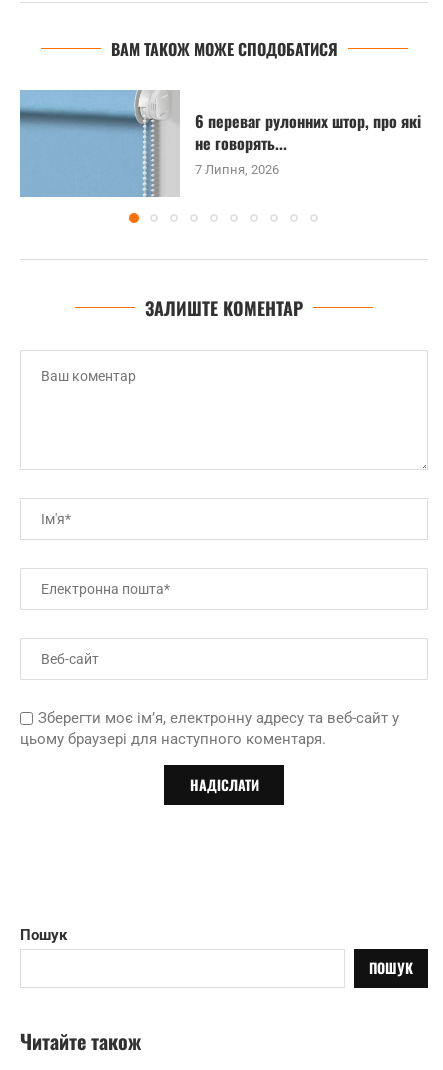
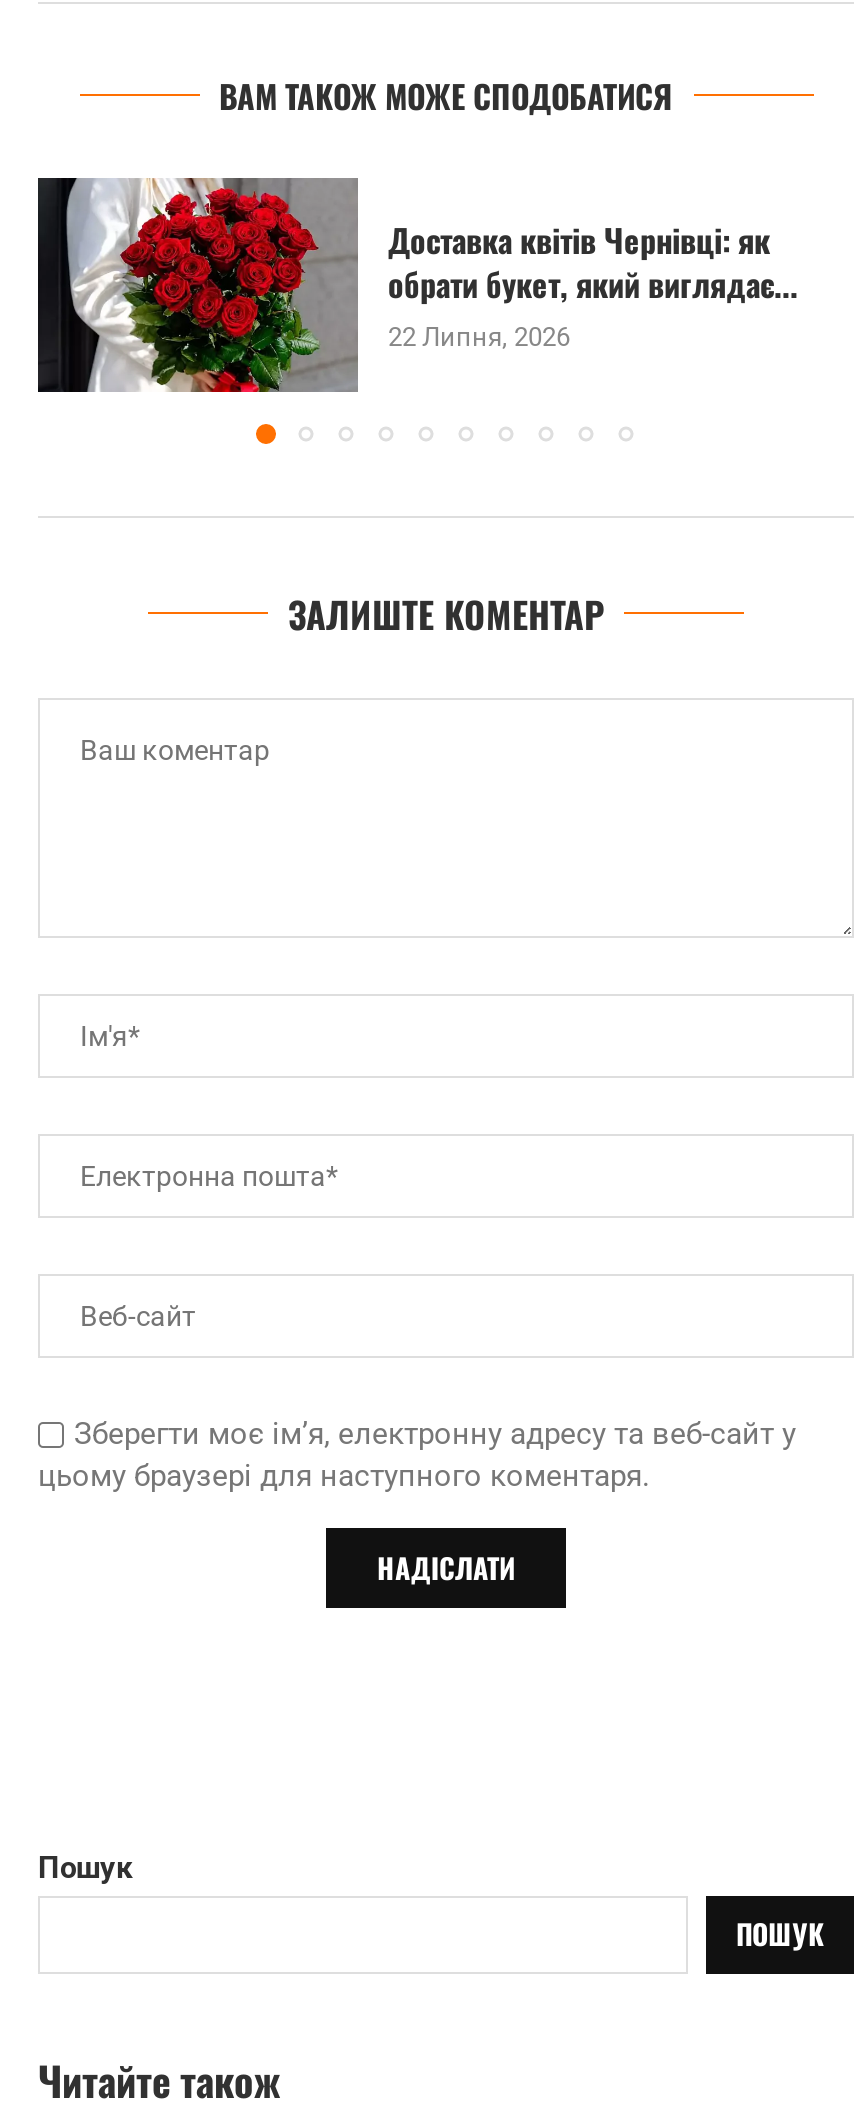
- [image]
- 6 переваг рулонних штор, про які
- не говорять...
- 7 Липня, 2026
+ [image]
+ Доставка квітів Чернівці: як
+ обрати букет, який виглядає...
+ 22 Липня, 2026
